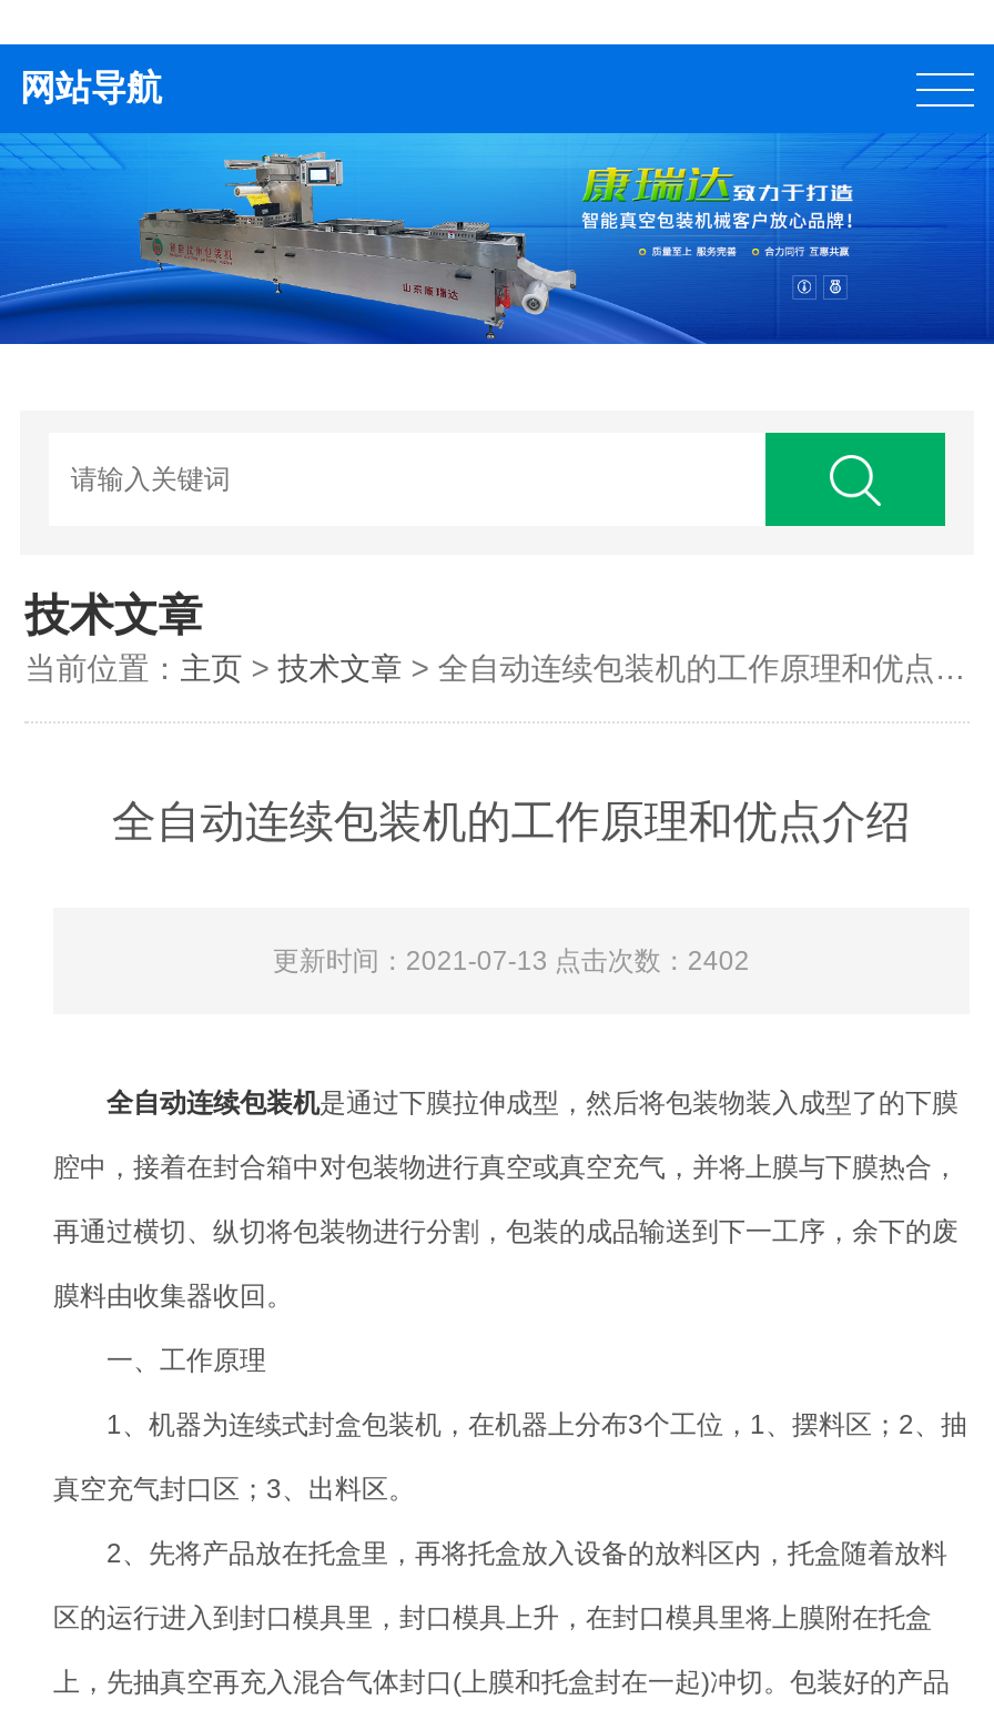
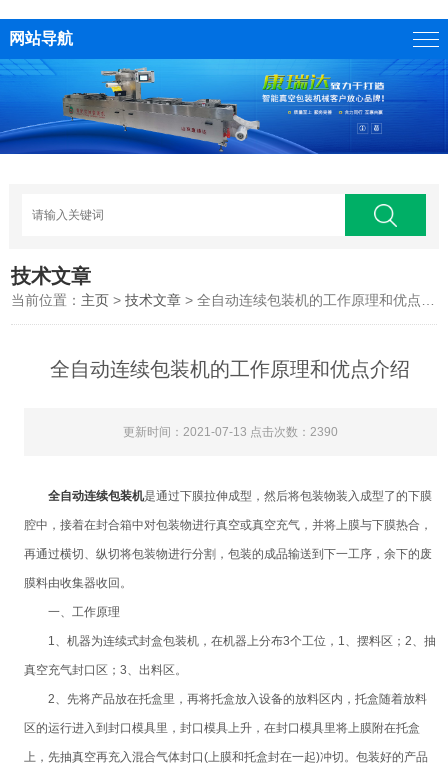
- 更新时间：2021-07-13 点击次数：2402
+ 更新时间：2021-07-13 点击次数：2390
